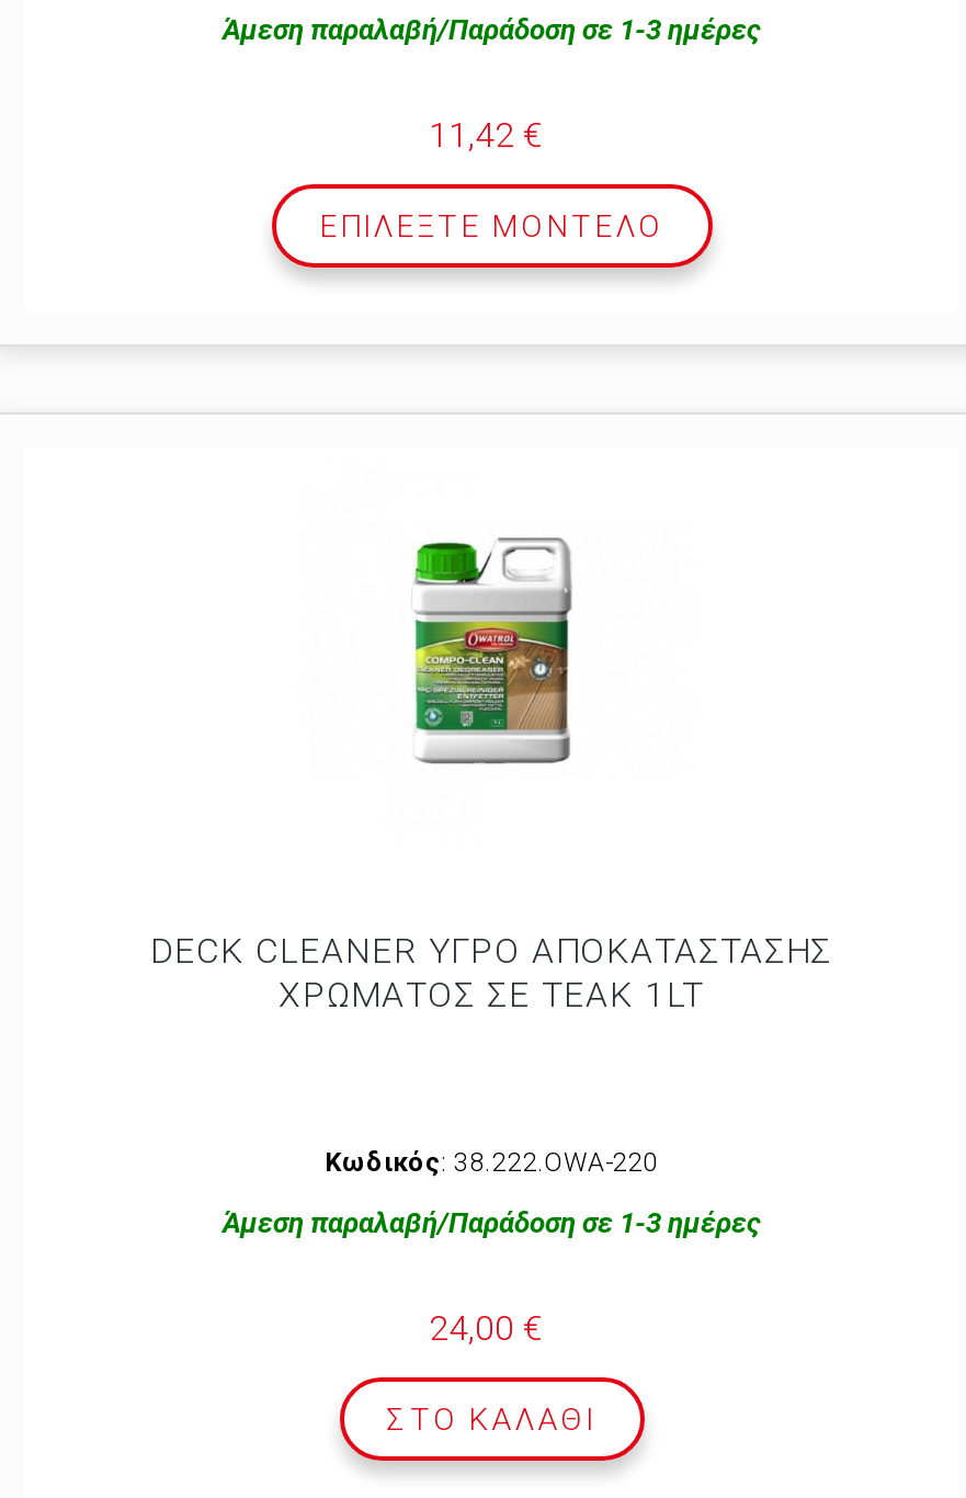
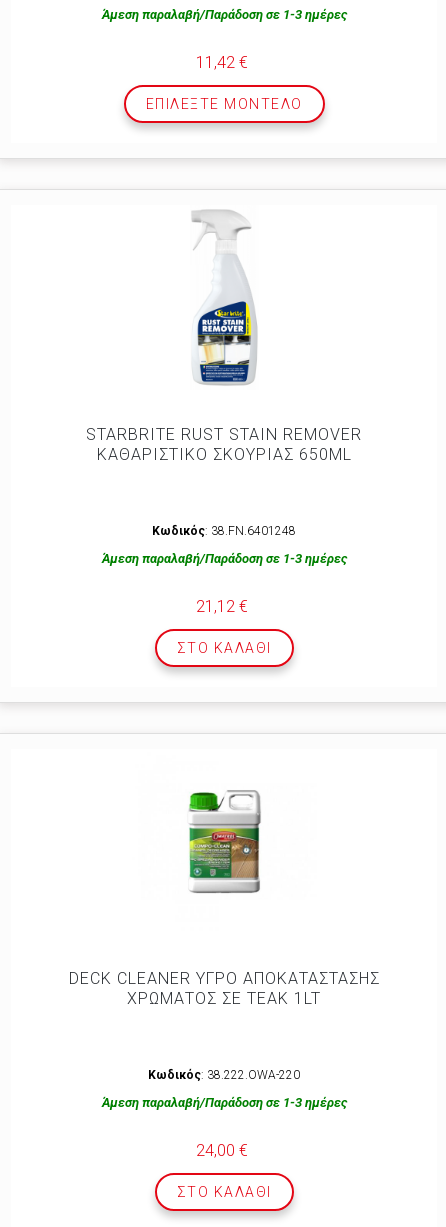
+ [image]
+ STARBRITE RUST STAIN REMOVER
+ ΚΑΘΑΡΙΣΤΙΚΟ ΣΚΟΥΡΙΑΣ 650ΜL

+ Κωδικός: 38.FN.6401248
+ Άμεση παραλαβή/Παράδοση σε 1-3 ημέρες
+ 21,12 €
+ ΣΤΟ ΚΑΛΆΘΙ
